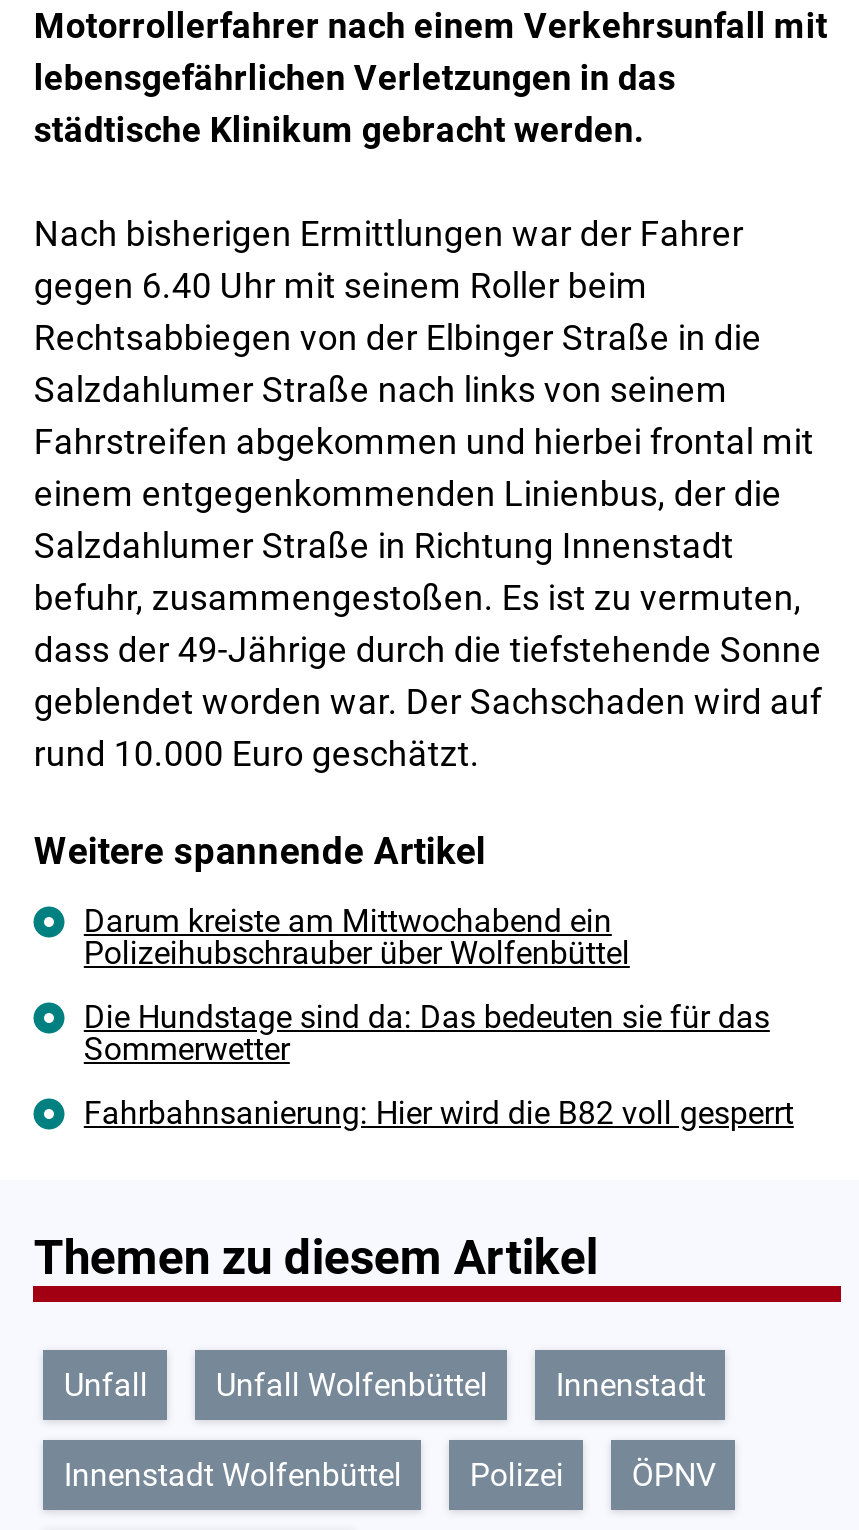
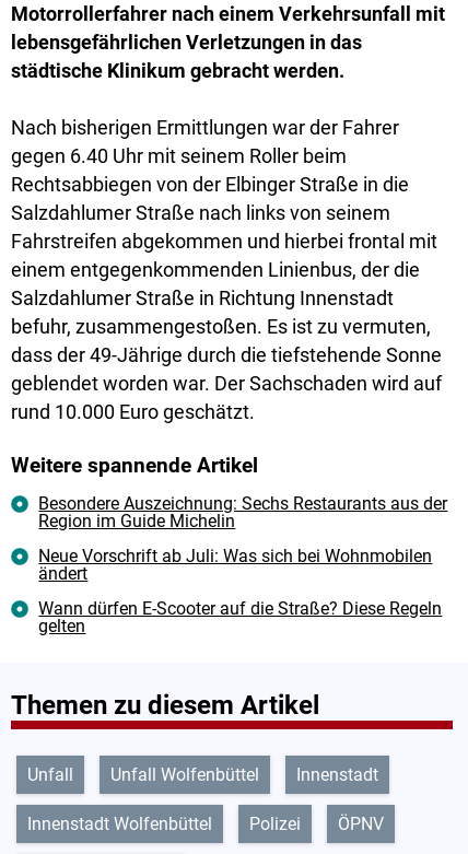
- Darum kreiste am Mittwochabend ein
- Polizeihubschrauber über Wolfenbüttel
+ Besondere Auszeichnung: Sechs Restaurants aus der
+ Region im Guide Michelin

- Die Hundstage sind da: Das bedeuten sie für das
- Sommerwetter
+ Neue Vorschrift ab Juli: Was sich bei Wohnmobilen
+ ändert

- Fahrbahnsanierung: Hier wird die B82 voll gesperrt
+ Wann dürfen E-Scooter auf die Straße? Diese Regeln
+ gelten
